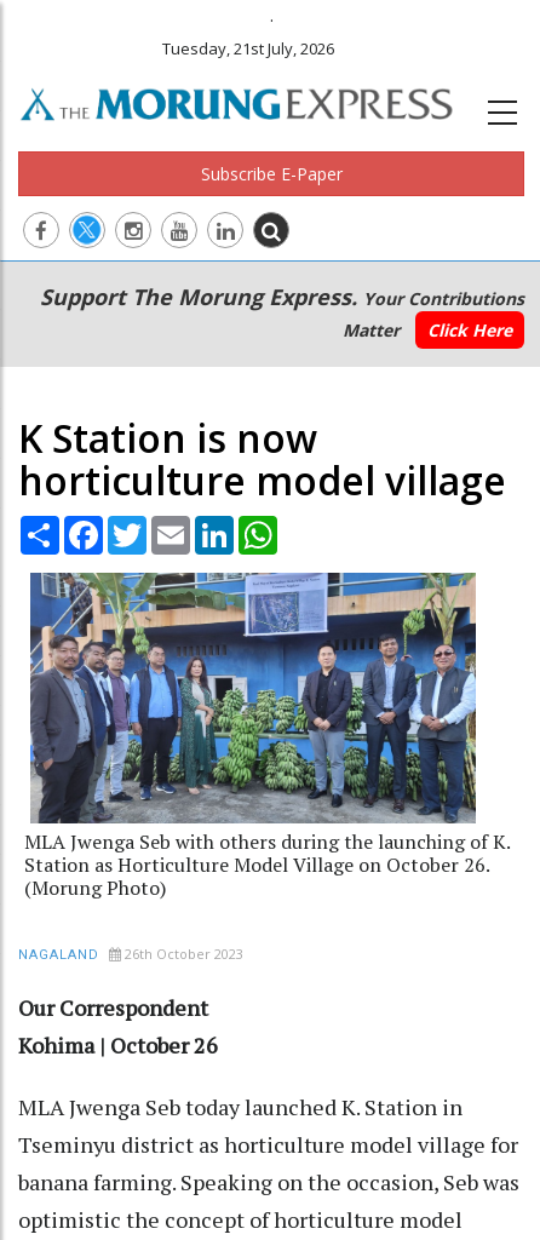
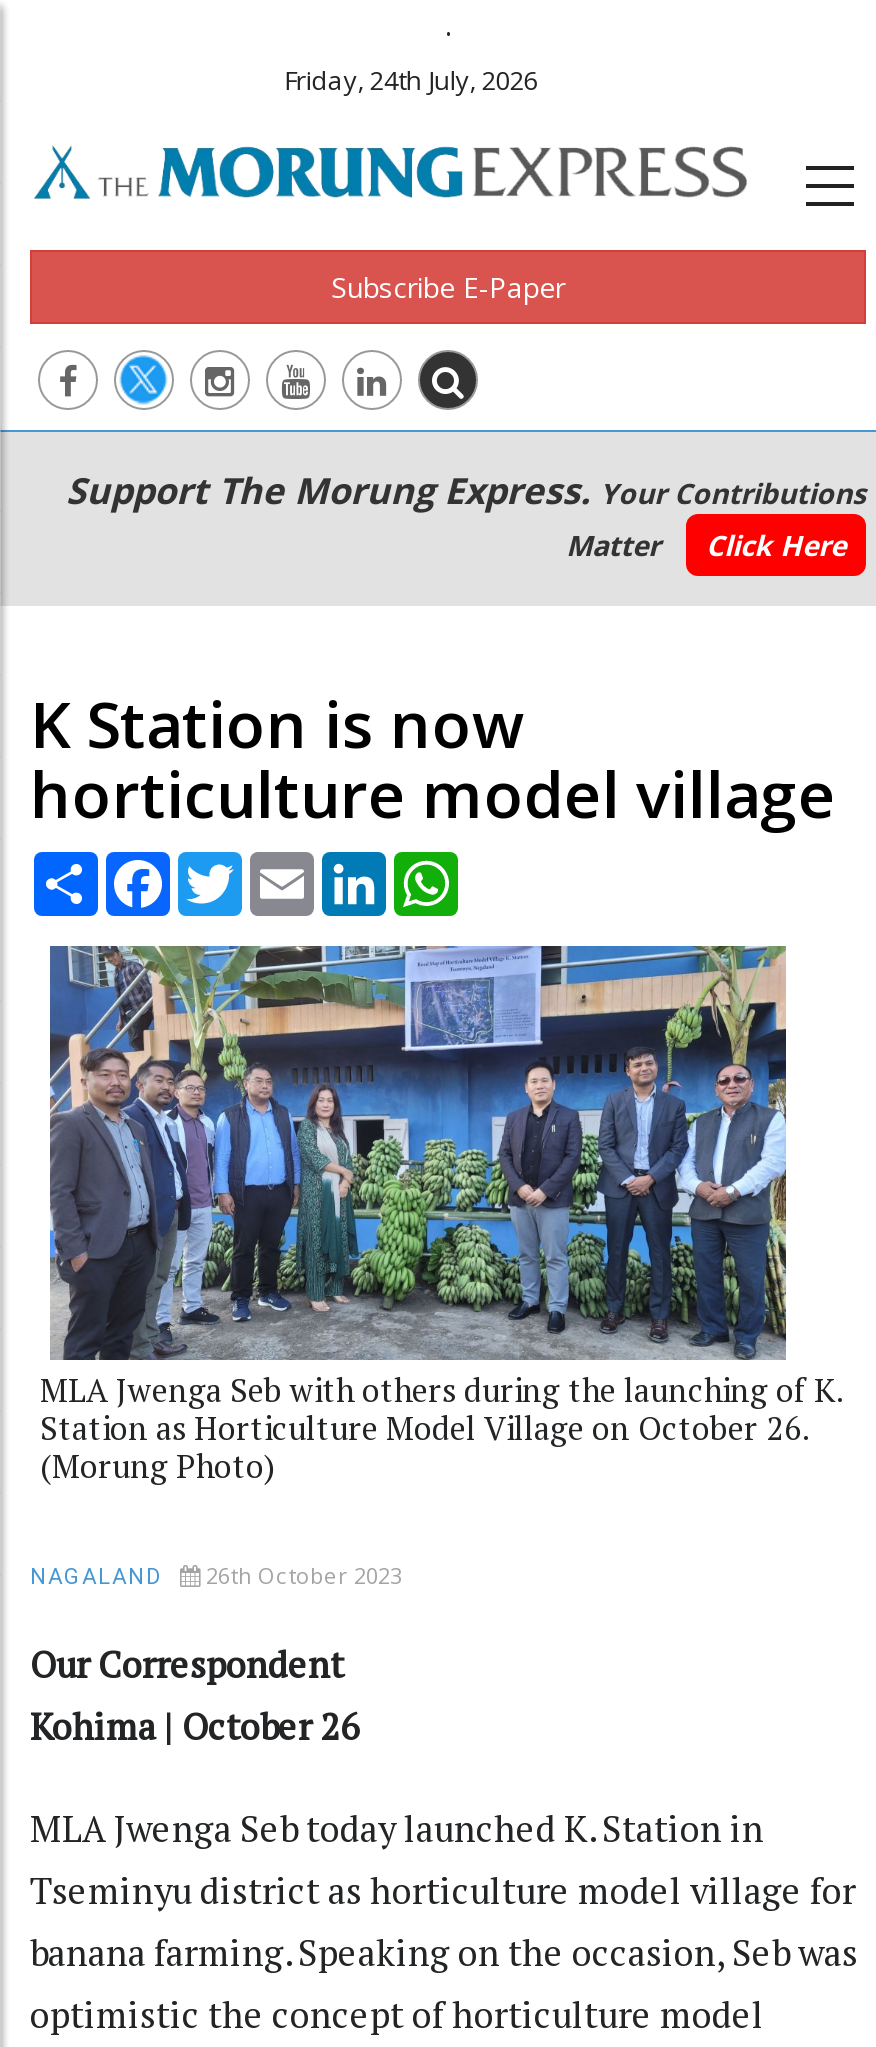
- Tuesday, 21st July, 2026
+ Friday, 24th July, 2026
